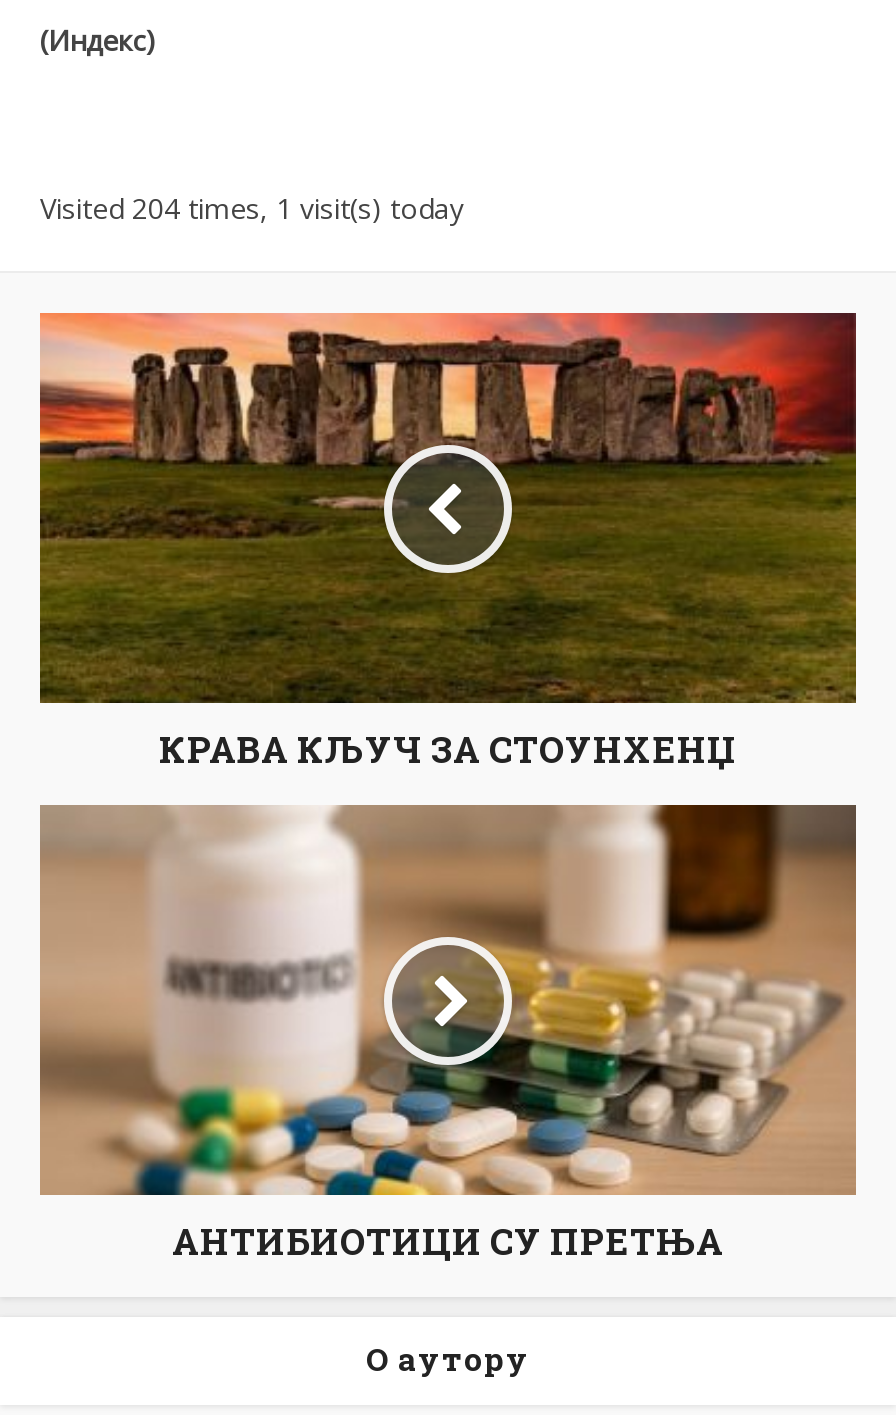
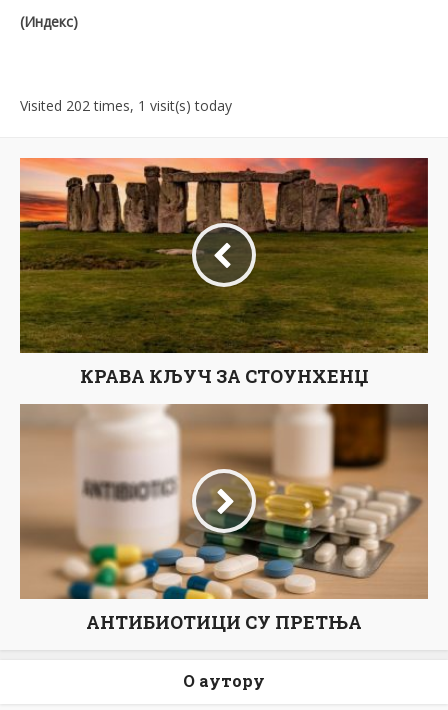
- Visited 204 times, 1 visit(s) today
+ Visited 202 times, 1 visit(s) today
